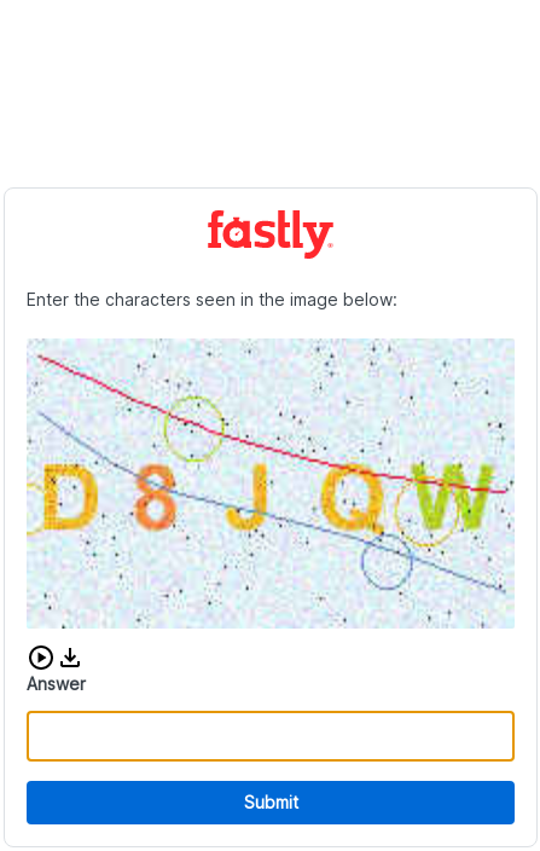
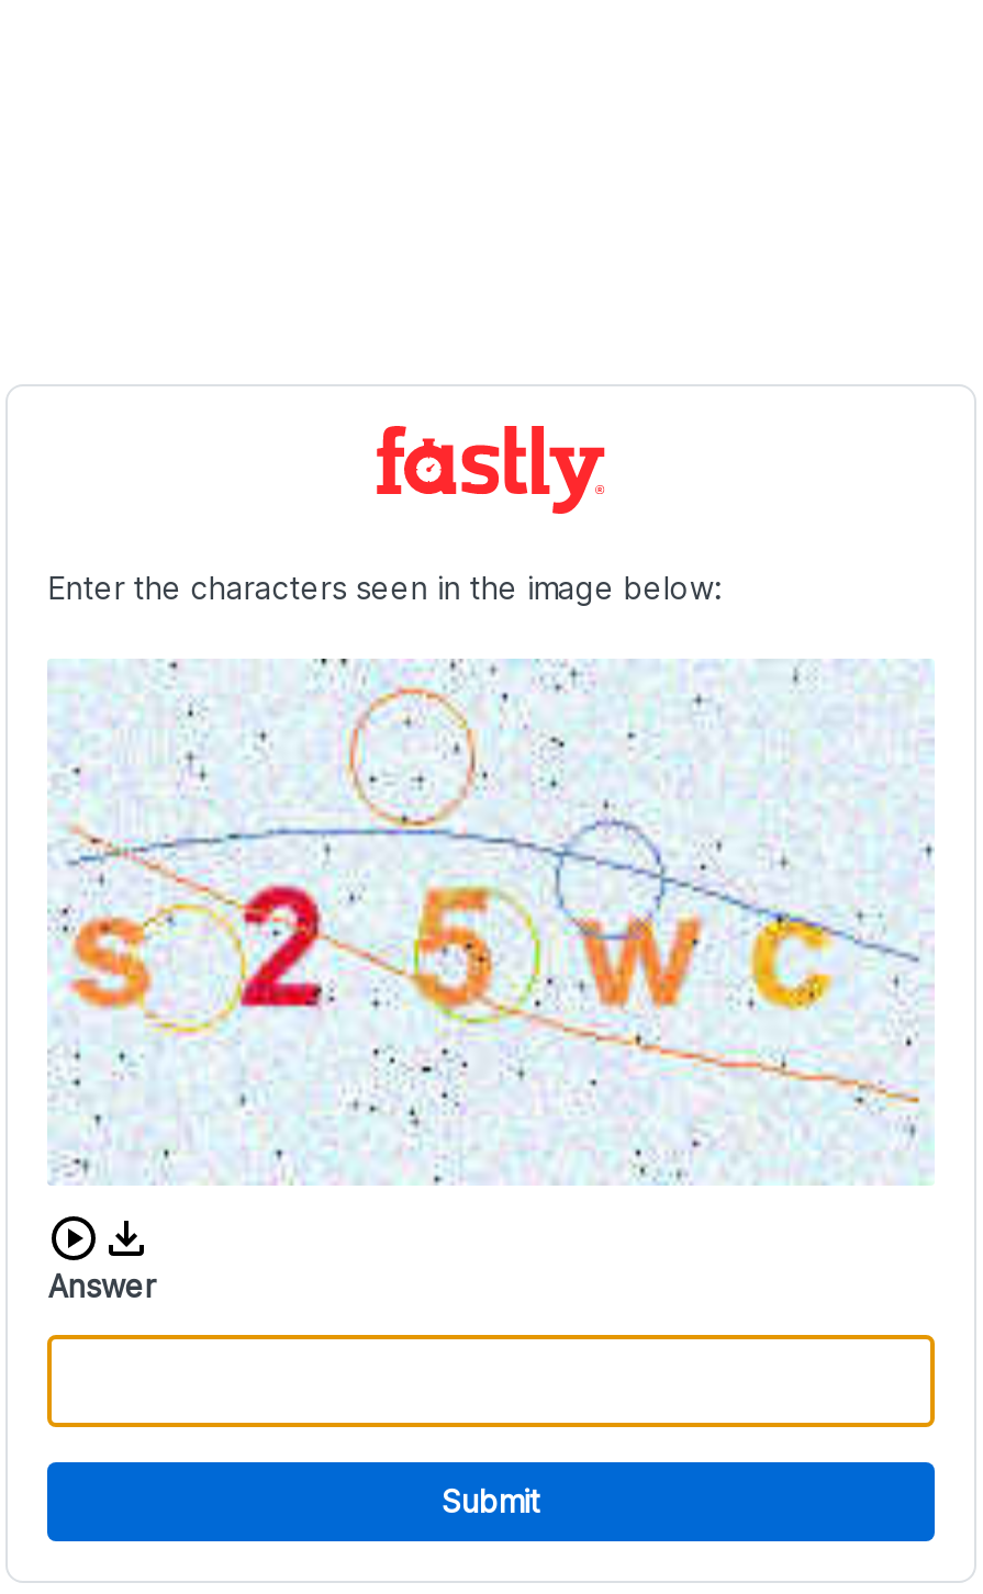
- [image]
+ [image]
